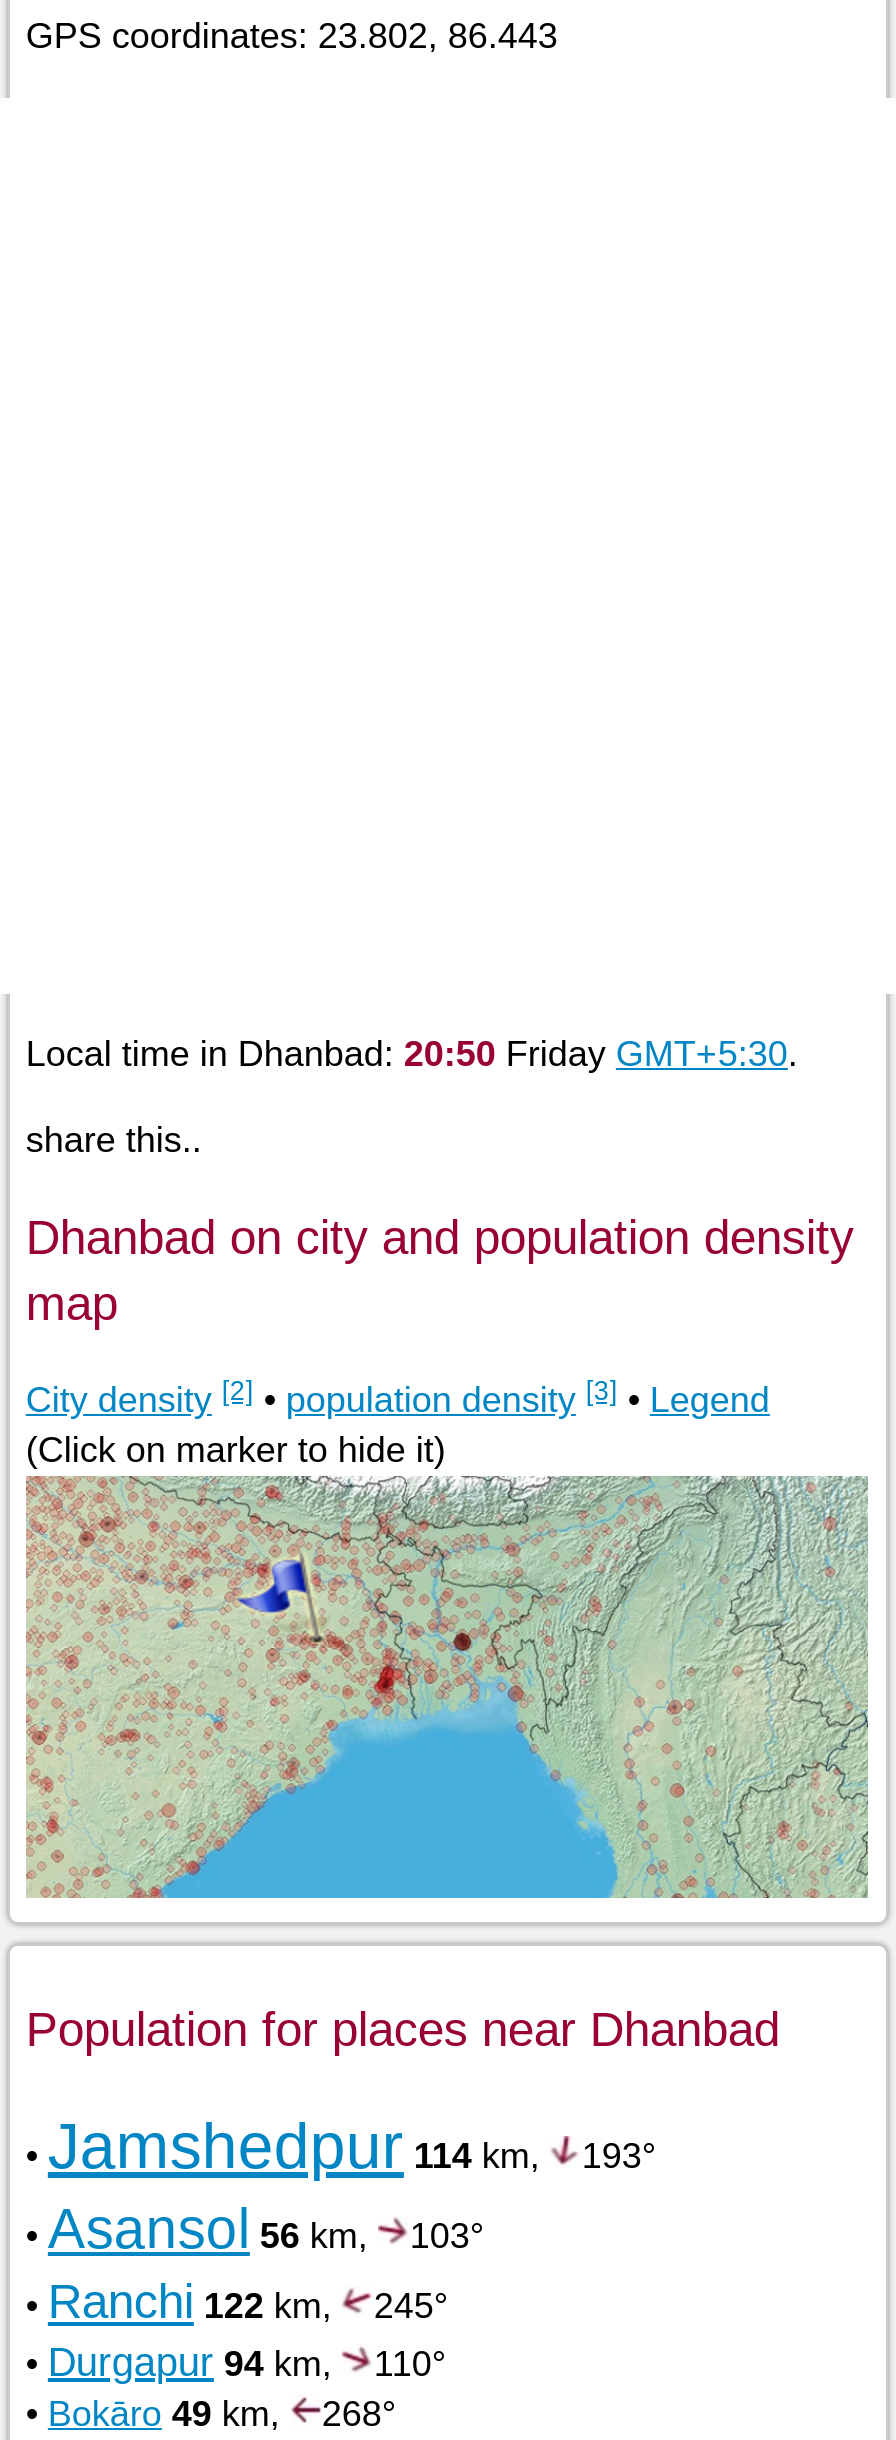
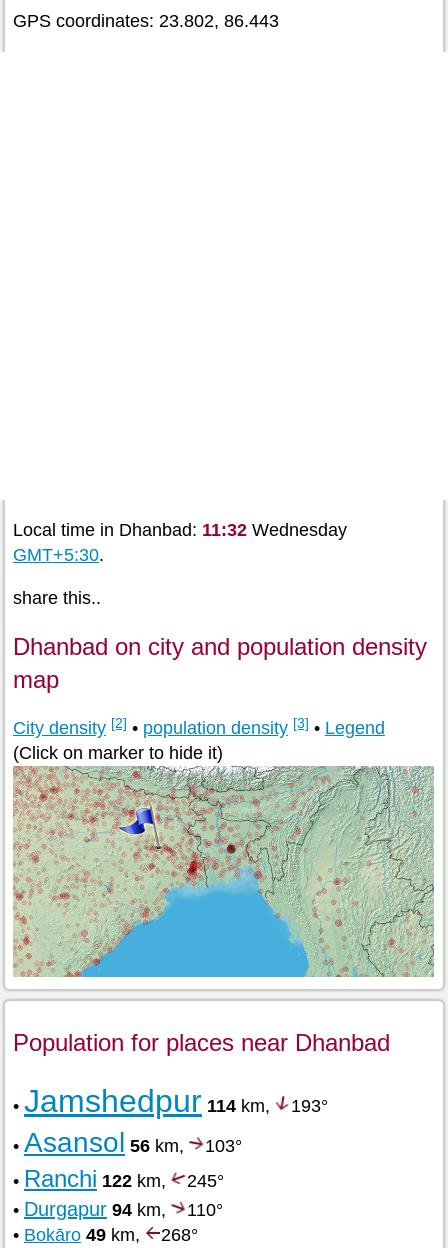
- Local time in Dhanbad: 20:50 Friday GMT+5:30.
+ Local time in Dhanbad: 11:32 Wednesday
+ GMT+5:30.
